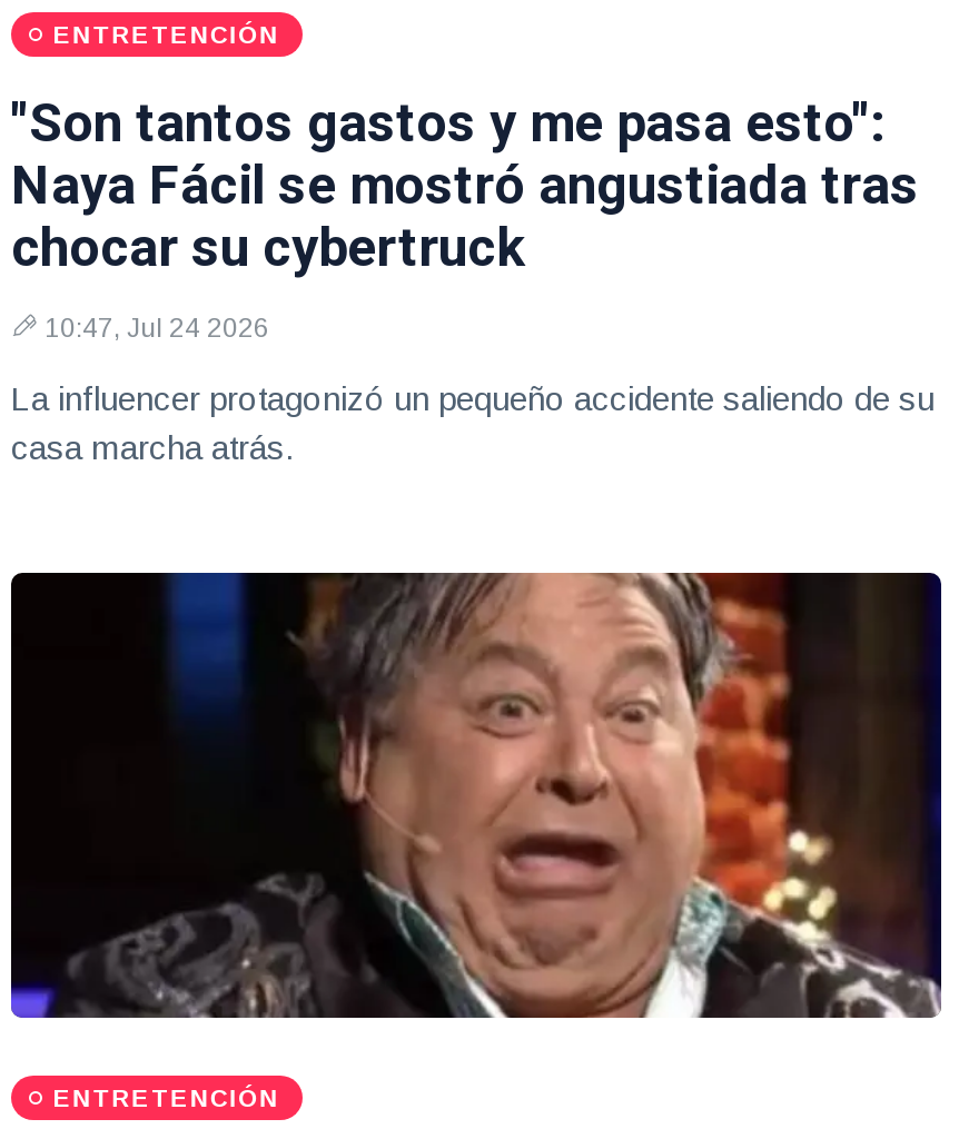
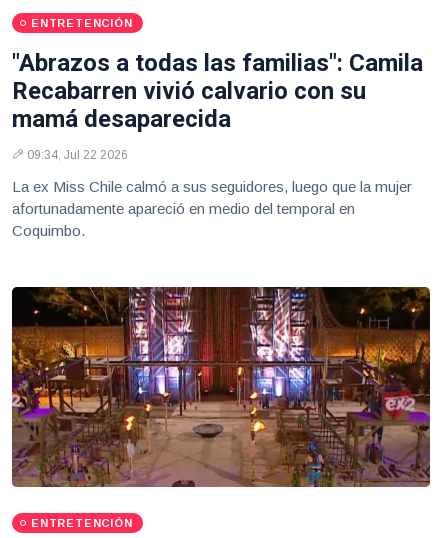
- "Son tantos gastos y me pasa esto":
- Naya Fácil se mostró angustiada tras
- chocar su cybertruck
+ "Abrazos a todas las familias": Camila
+ Recabarren vivió calvario con su
+ mamá desaparecida

- 10:47, Jul 24 2026
+ 09:34, Jul 22 2026

- La influencer protagonizó un pequeño accidente saliendo de su
- casa marcha atrás.
+ La ex Miss Chile calmó a sus seguidores, luego que la mujer
+ afortunadamente apareció en medio del temporal en
+ Coquimbo.

- [image]
+ [image]
